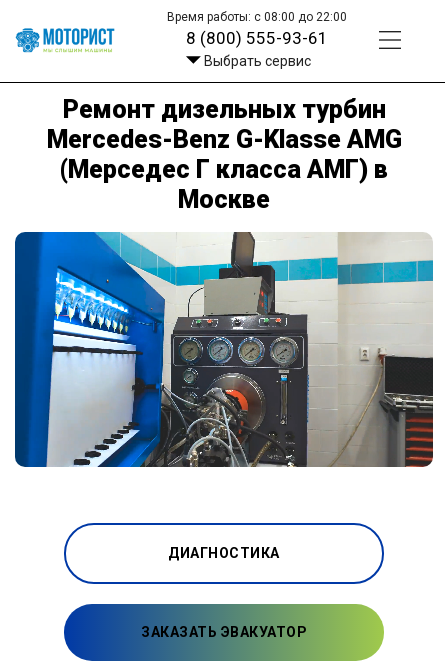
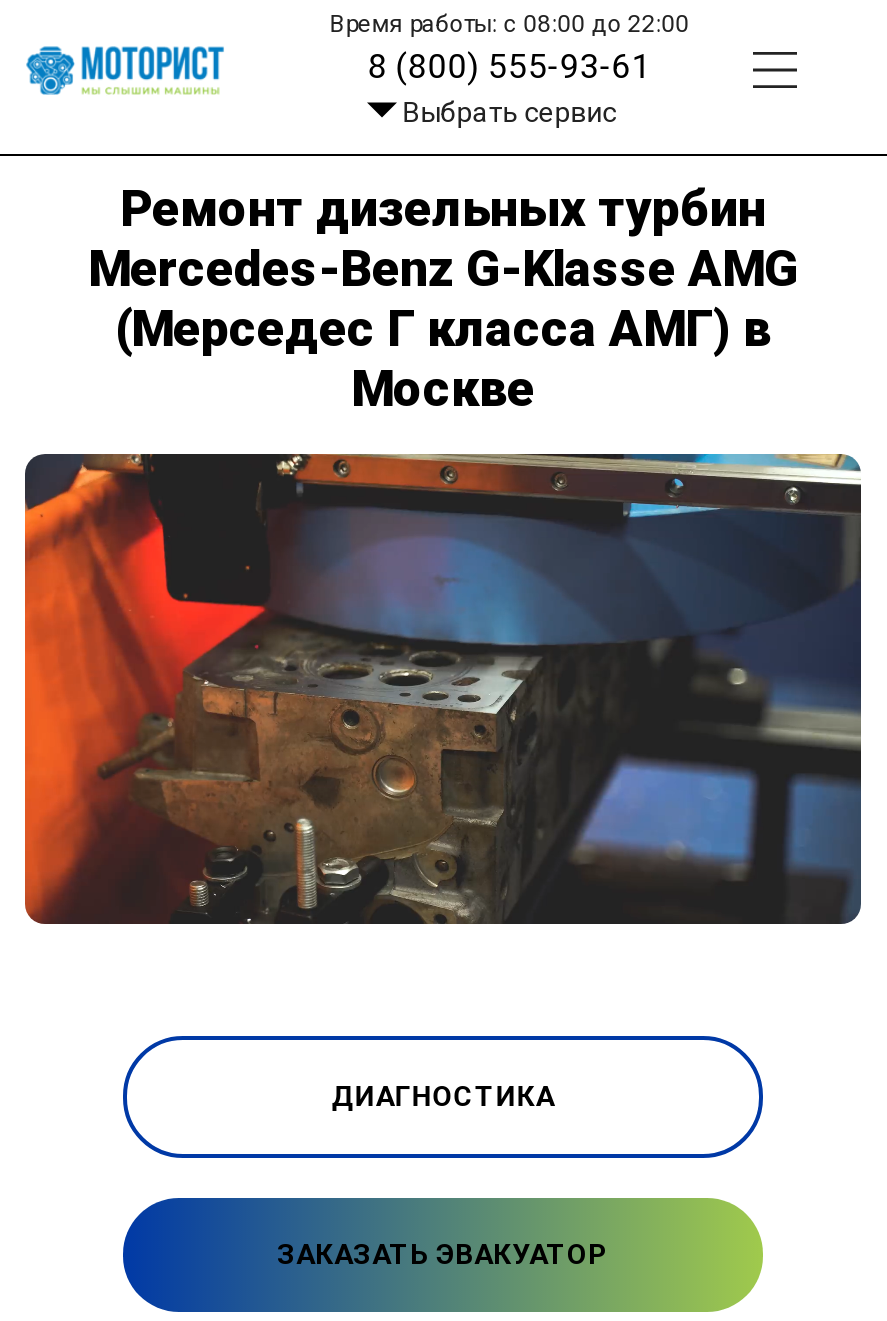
- [image]
+ [image]
